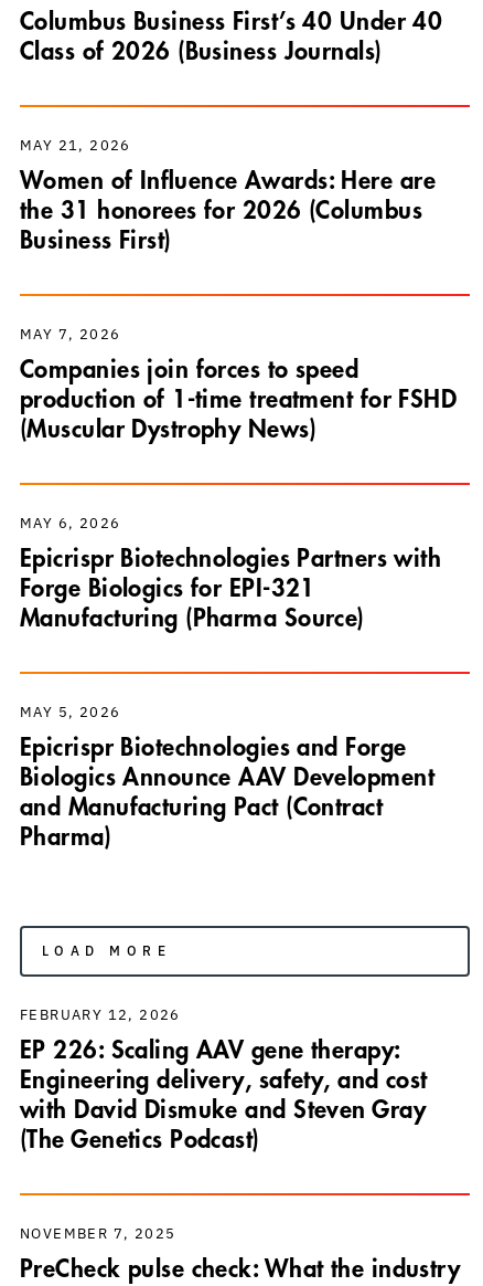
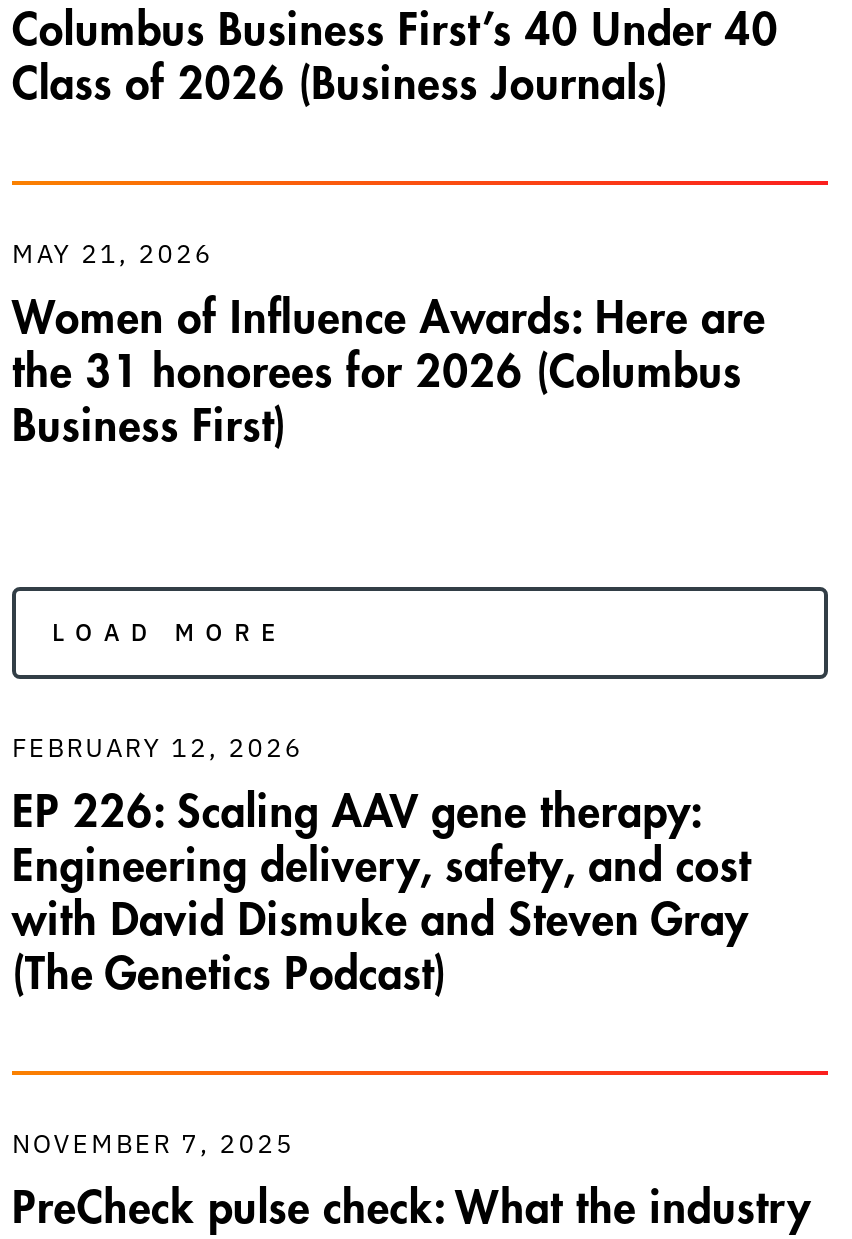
- MAY 7, 2026
- Companies join forces to speed
- production of 1-time treatment for FSHD
- (Muscular Dystrophy News)

- MAY 6, 2026
- Epicrispr Biotechnologies Partners with
- Forge Biologics for EPI-321
- Manufacturing (Pharma Source)

- MAY 5, 2026
- Epicrispr Biotechnologies and Forge
- Biologics Announce AAV Development
- and Manufacturing Pact (Contract
- Pharma)
